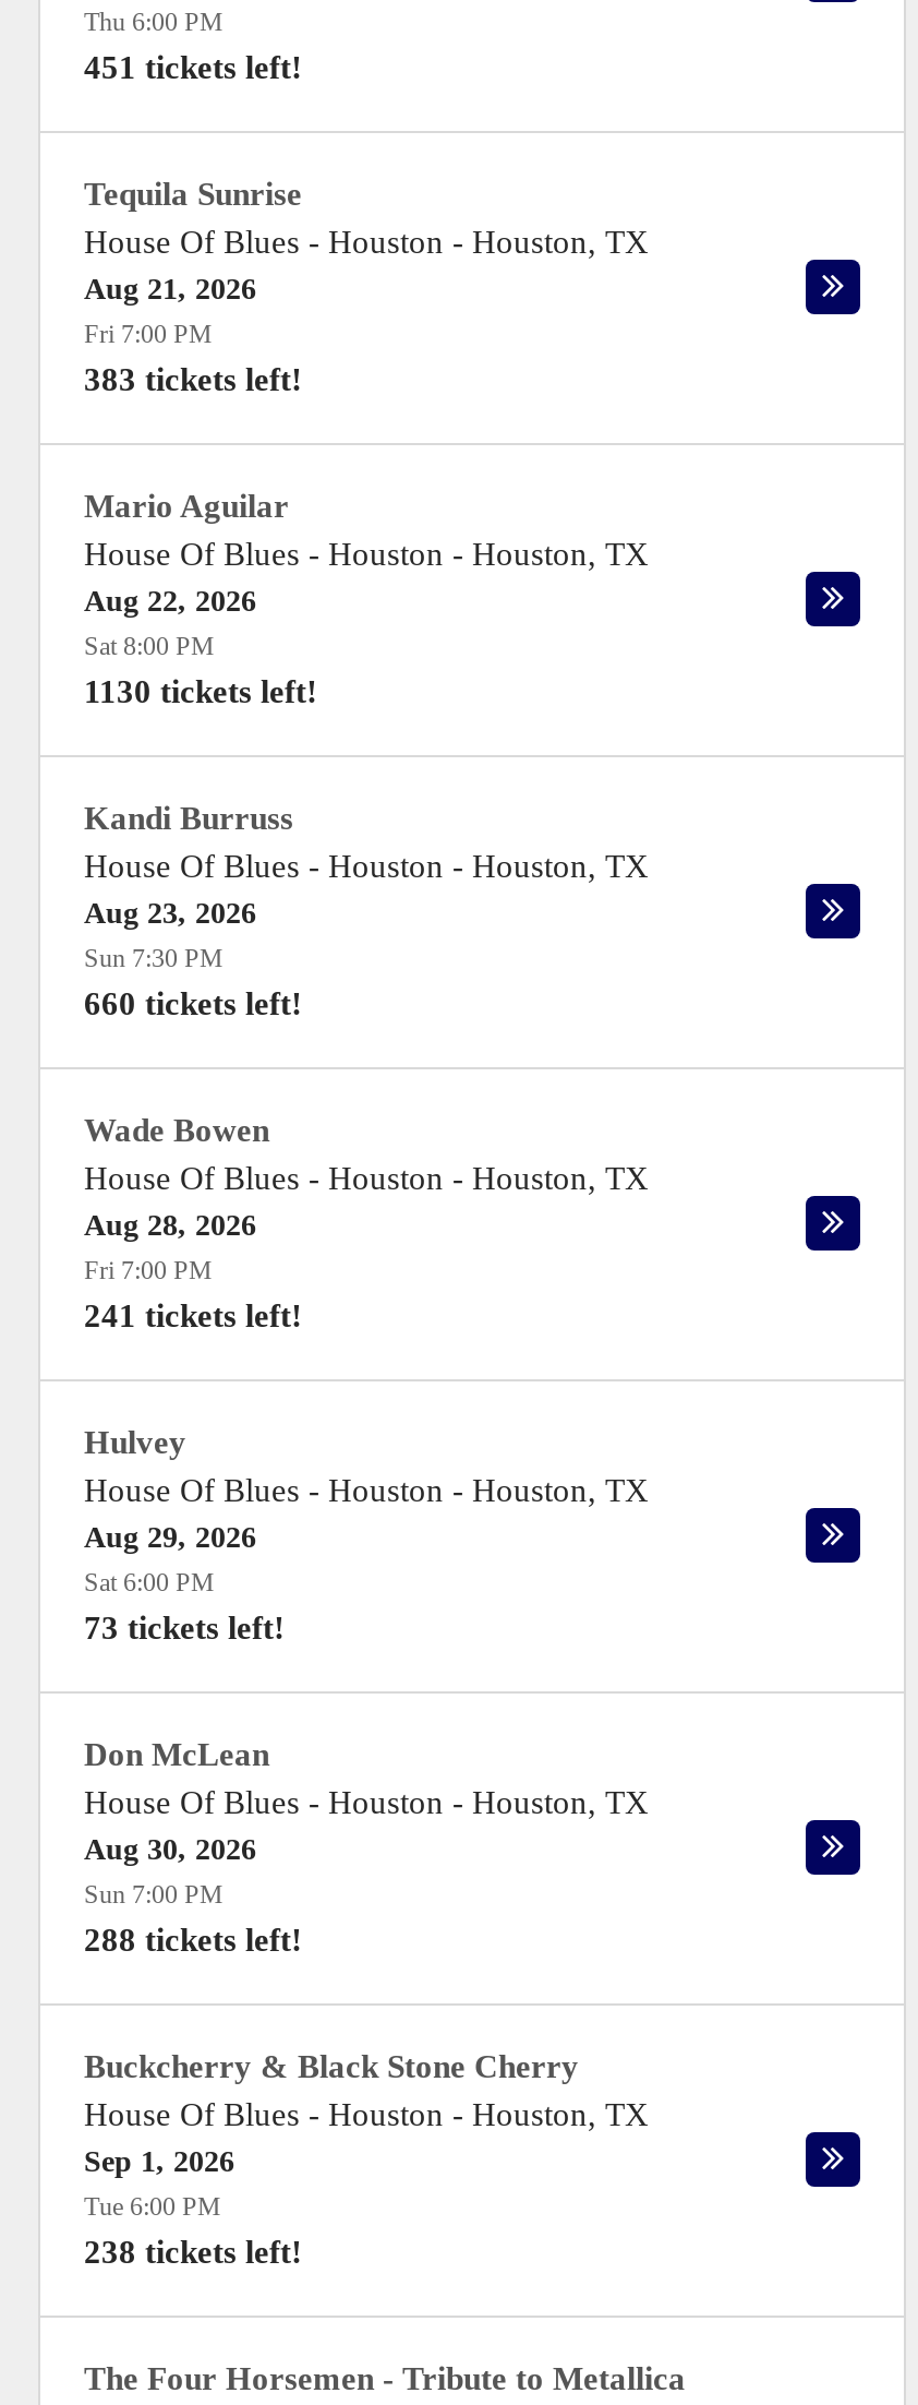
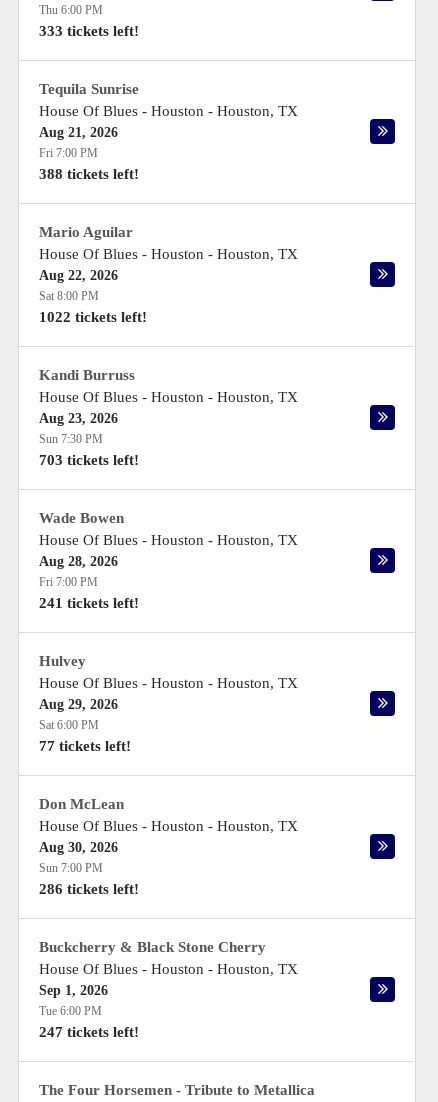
- 451 tickets left!
+ 333 tickets left!

- 383 tickets left!
+ 388 tickets left!

- 1130 tickets left!
+ 1022 tickets left!

- 660 tickets left!
+ 703 tickets left!

- 73 tickets left!
+ 77 tickets left!

- 288 tickets left!
+ 286 tickets left!

- 238 tickets left!
+ 247 tickets left!
